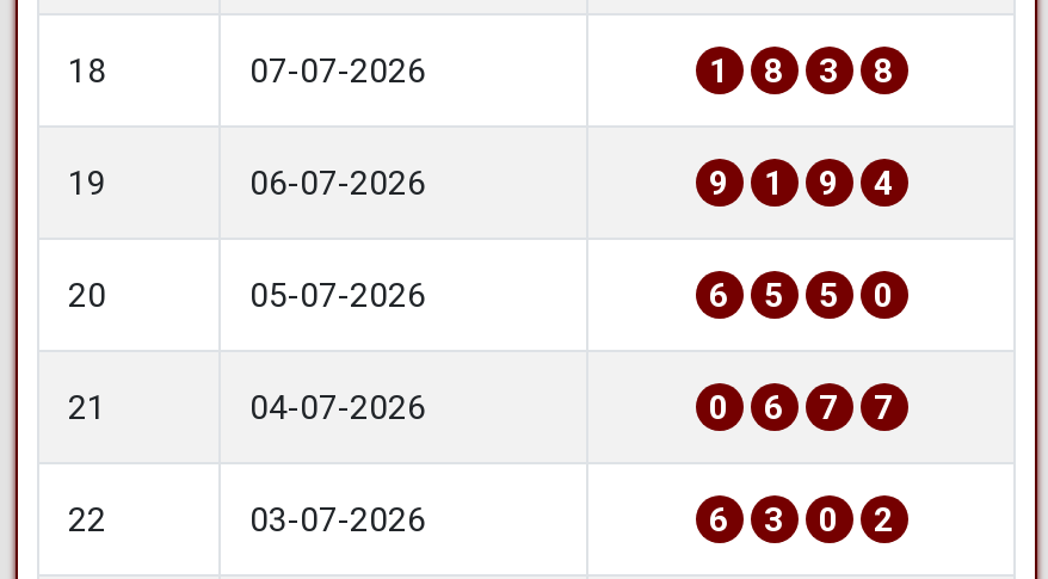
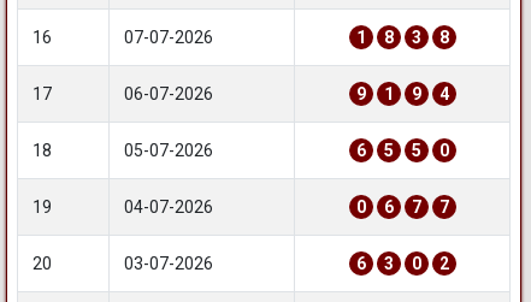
- 18
+ 16

- 19
+ 17

- 20
+ 18

- 21
+ 19

- 22
+ 20
